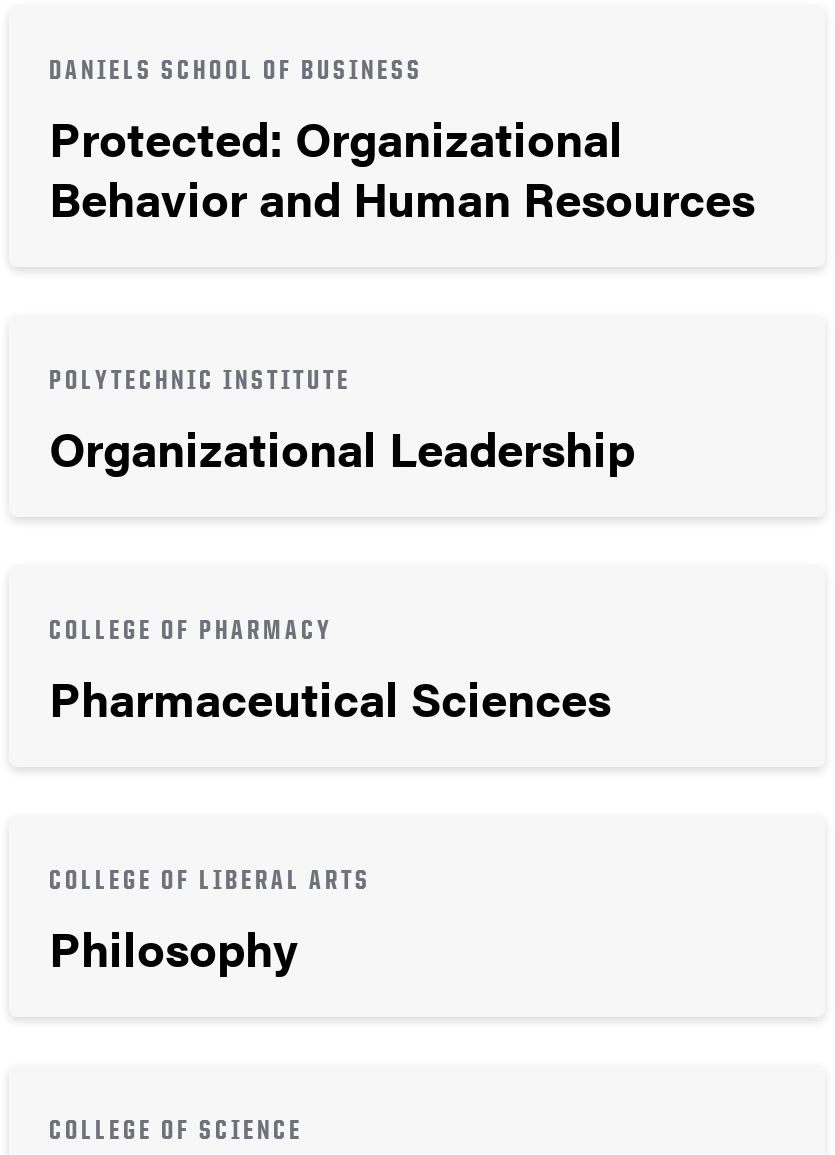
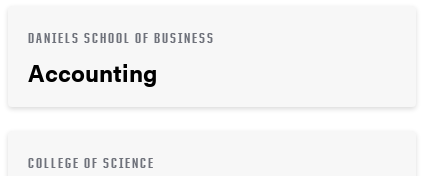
- Protected: Organizational
- Behavior and Human Resources
- POLYTECHNIC INSTITUTE
- Organizational Leadership
- COLLEGE OF PHARMACY
- Pharmaceutical Sciences
- COLLEGE OF LIBERAL ARTS
- Philosophy
+ Accounting
